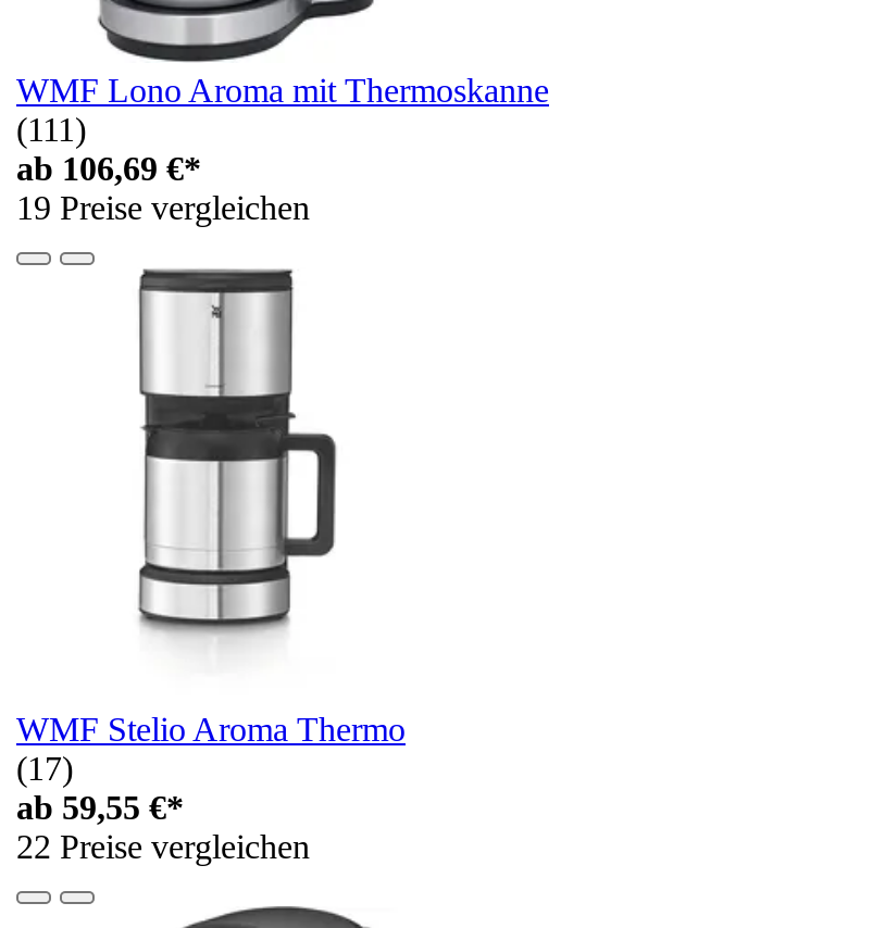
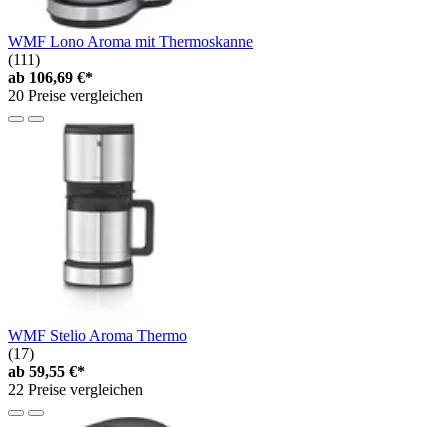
- 19 Preise vergleichen
+ 20 Preise vergleichen
